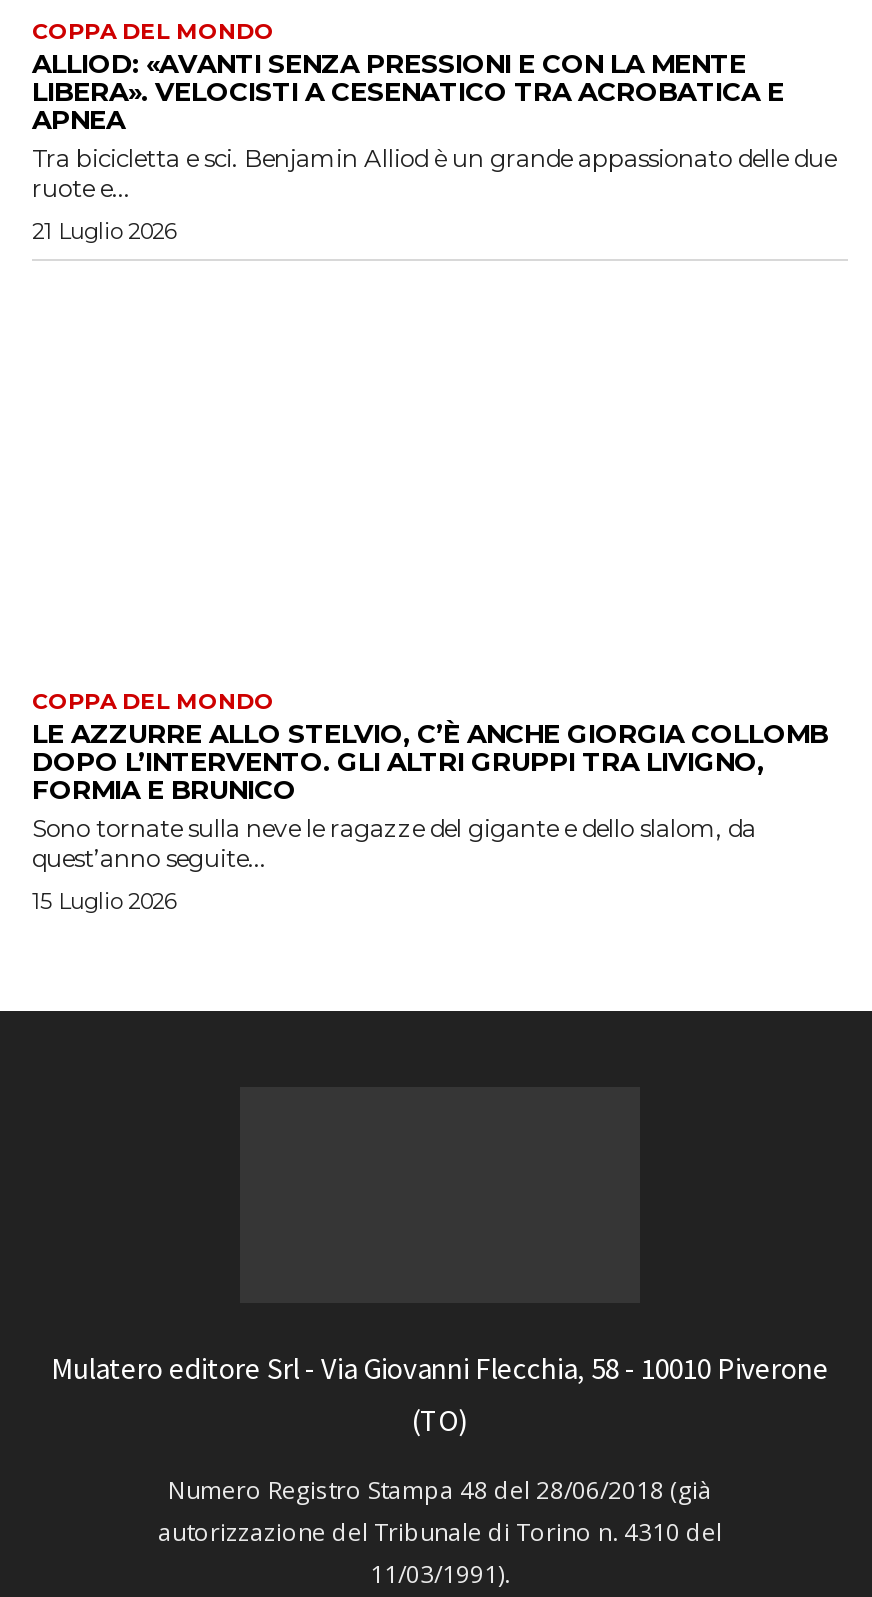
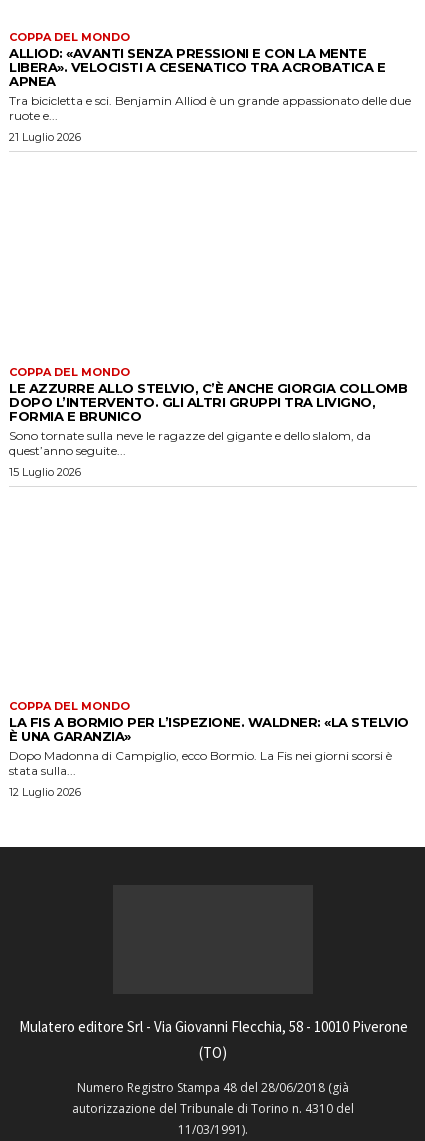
+ COPPA DEL MONDO
+ LA FIS A BORMIO PER L’ISPEZIONE. WALDNER: «LA STELVIO
+ È UNA GARANZIA»
+ Dopo Madonna di Campiglio, ecco Bormio. La Fis nei giorni scorsi è
+ stata sulla...
+ 12 Luglio 2026
